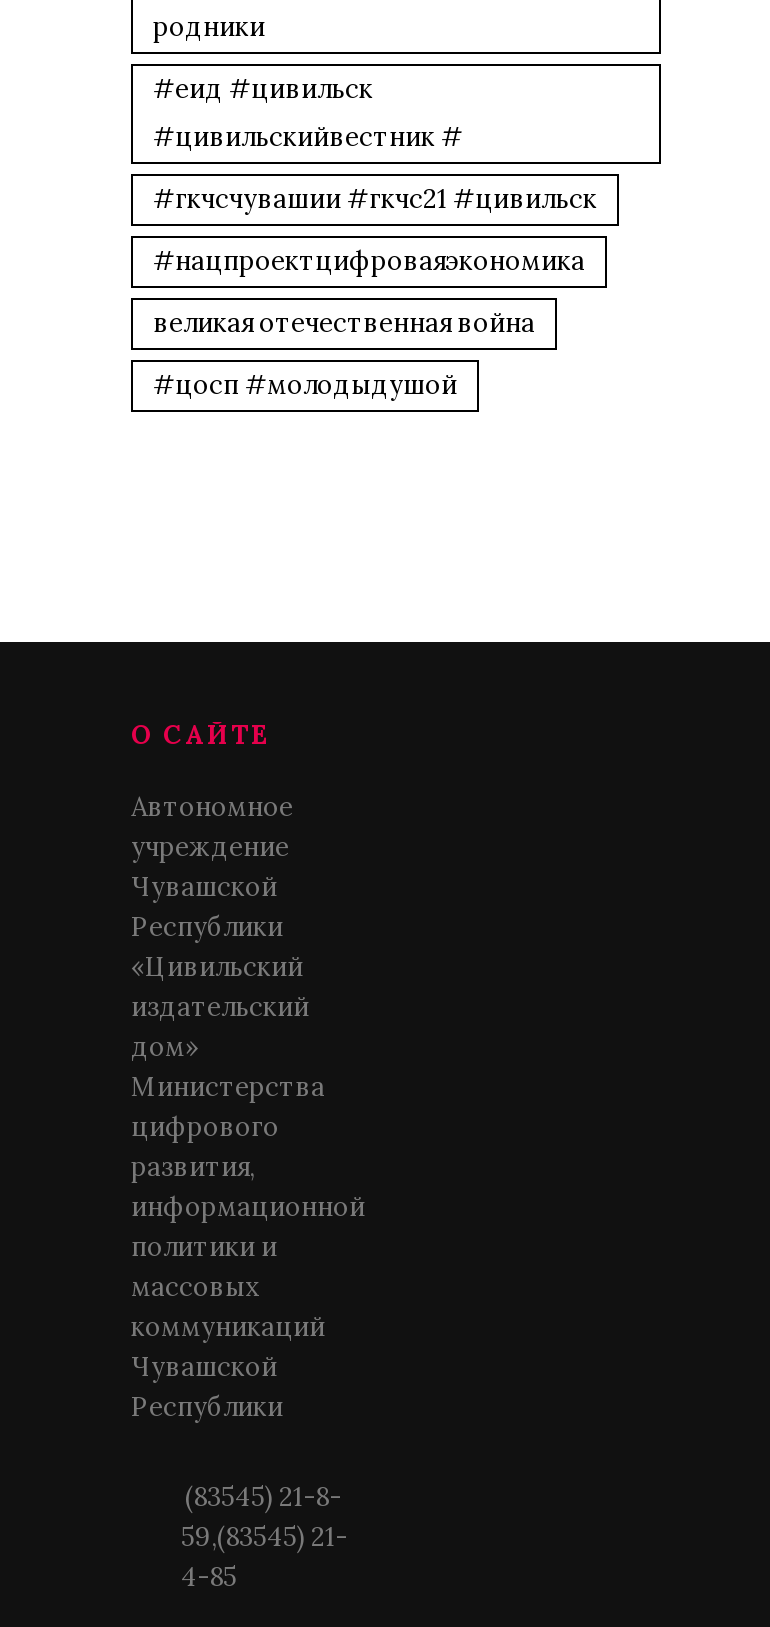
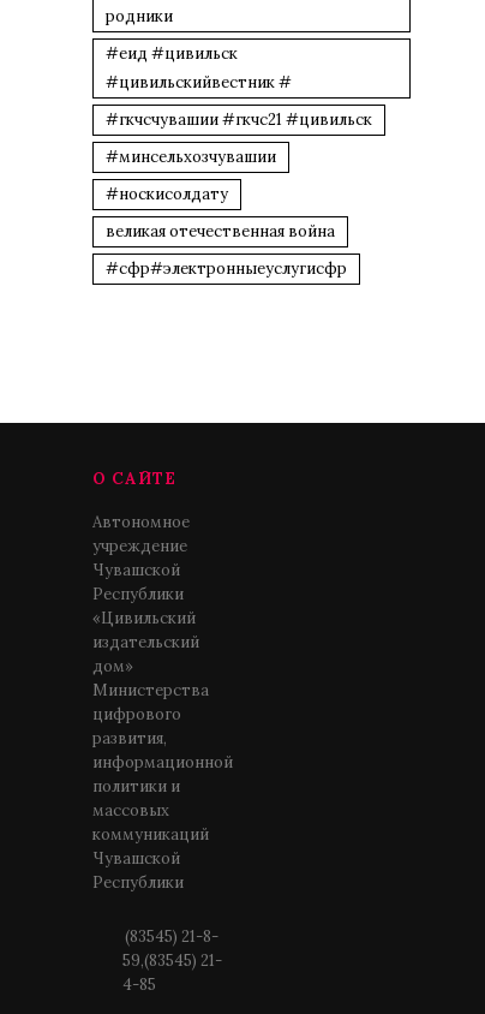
- #нацпроектцифроваяэкономика
+ #минсельхозчувашии
+ #носкисолдату

- #цосп #молодыдушой
+ #сфр#электронныеуслугисфр
